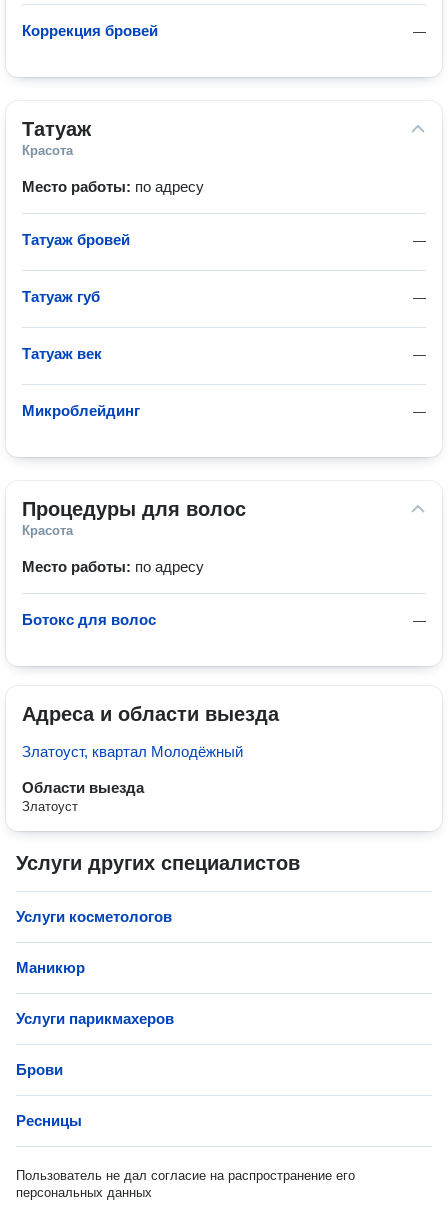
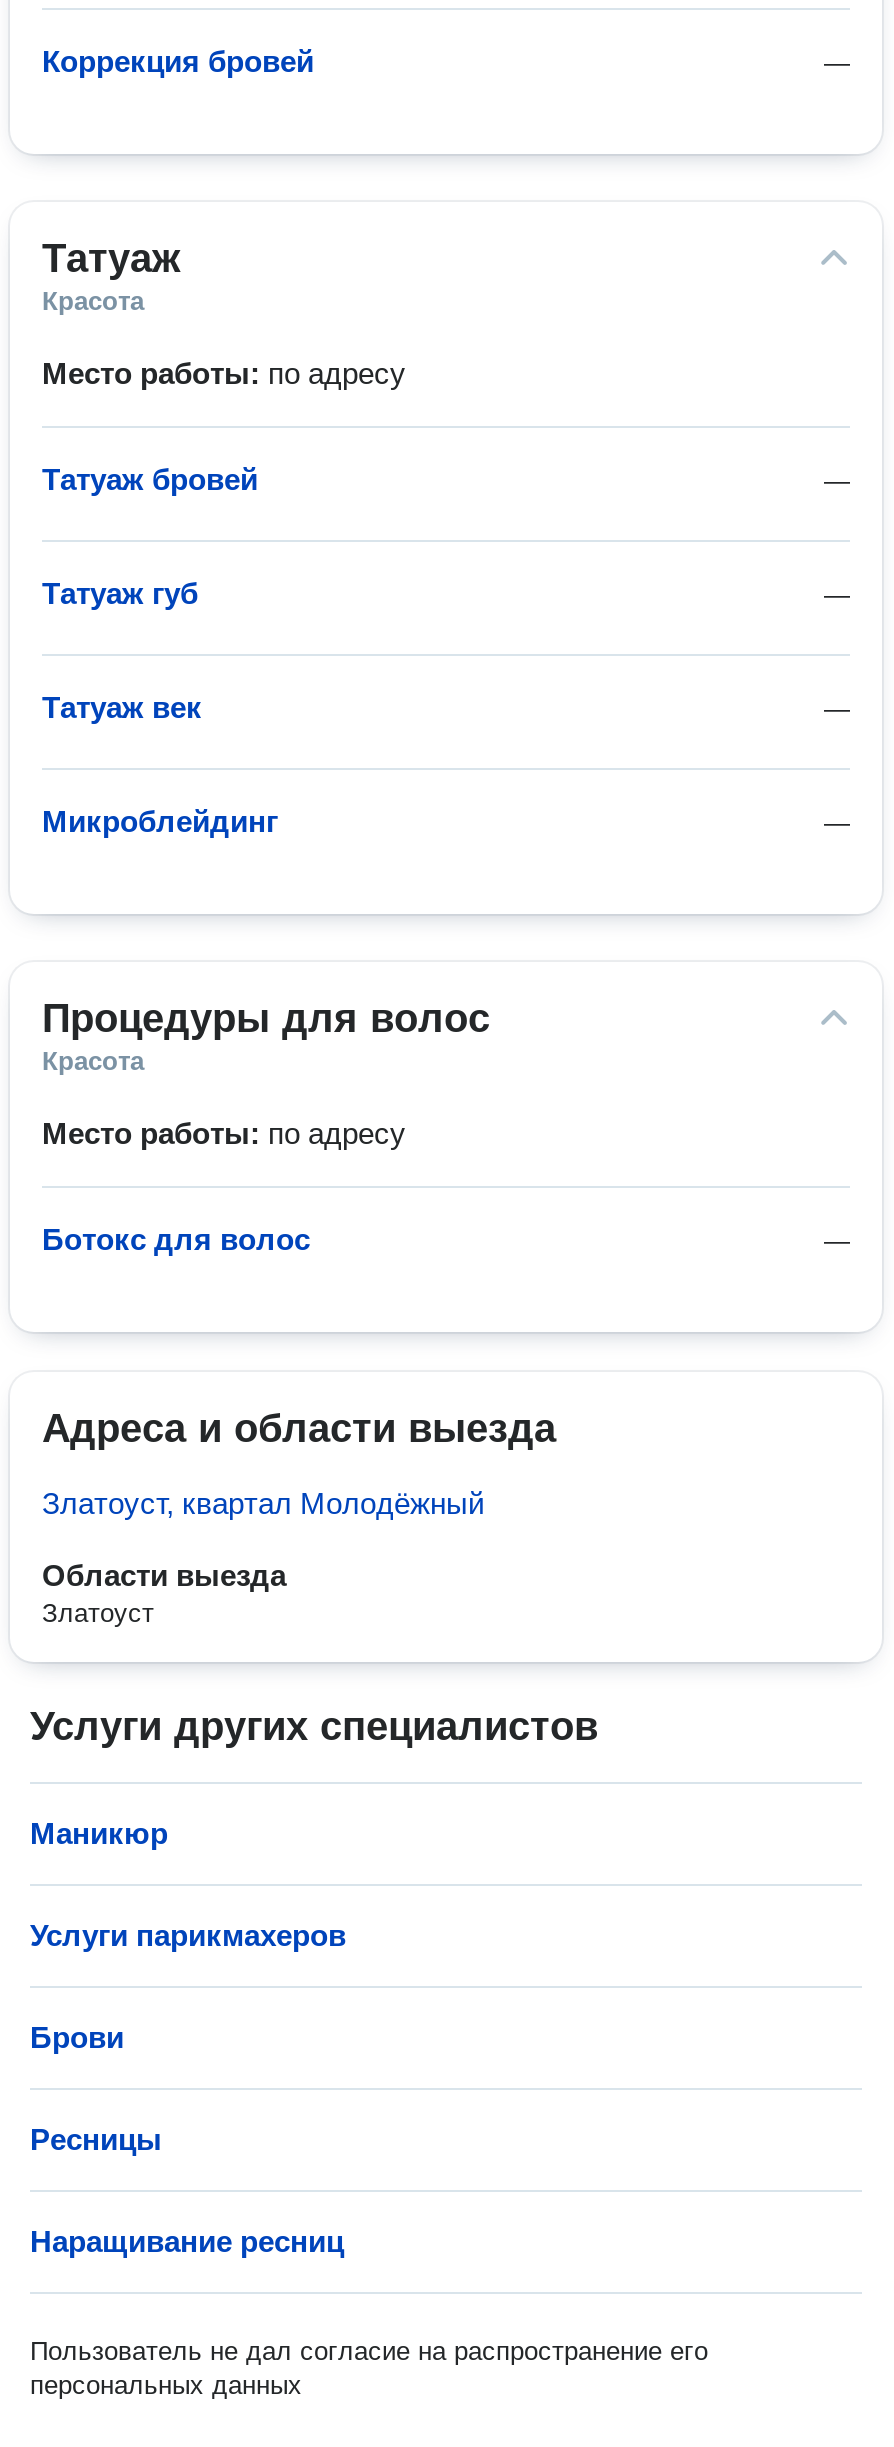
- Услуги косметологов

moved up: Маникюр | Услуги парикмахеров | Брови | Ресницы

+ Наращивание ресниц
